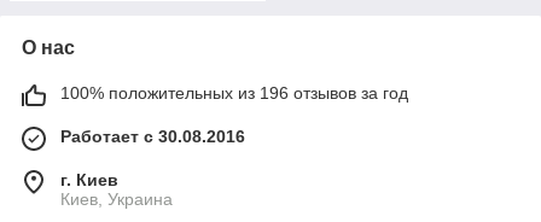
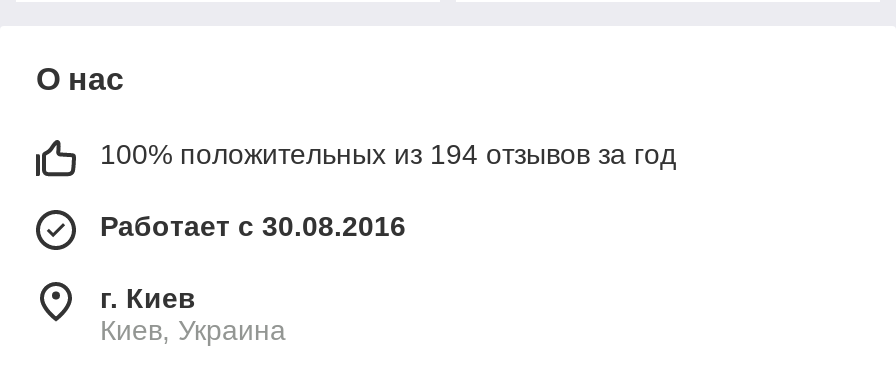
- 100% положительных из 196 отзывов за год
+ 100% положительных из 194 отзывов за год
